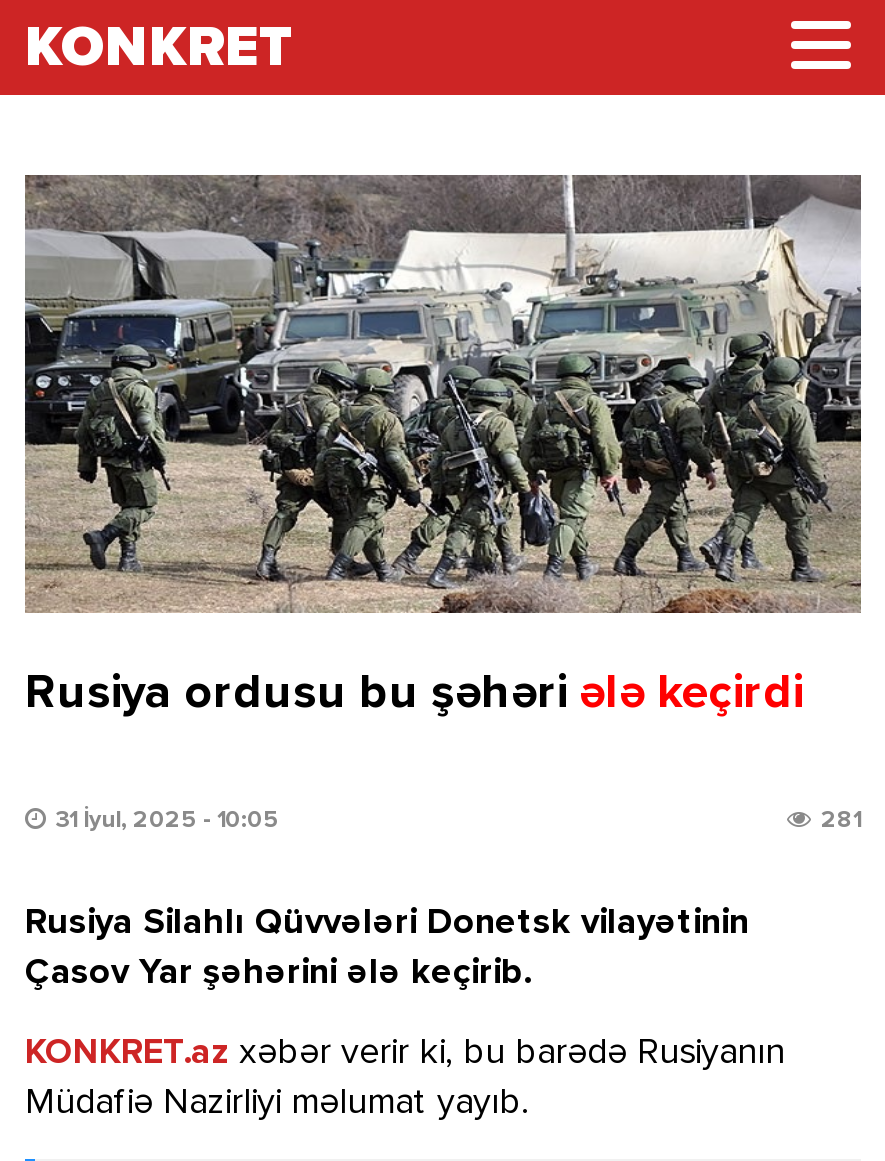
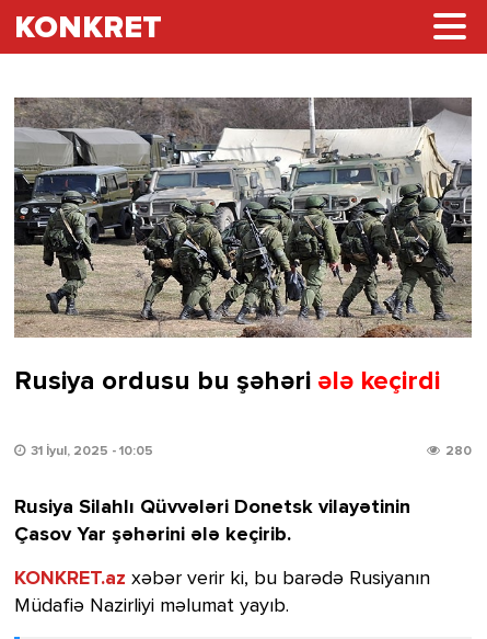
- 281
+ 280
